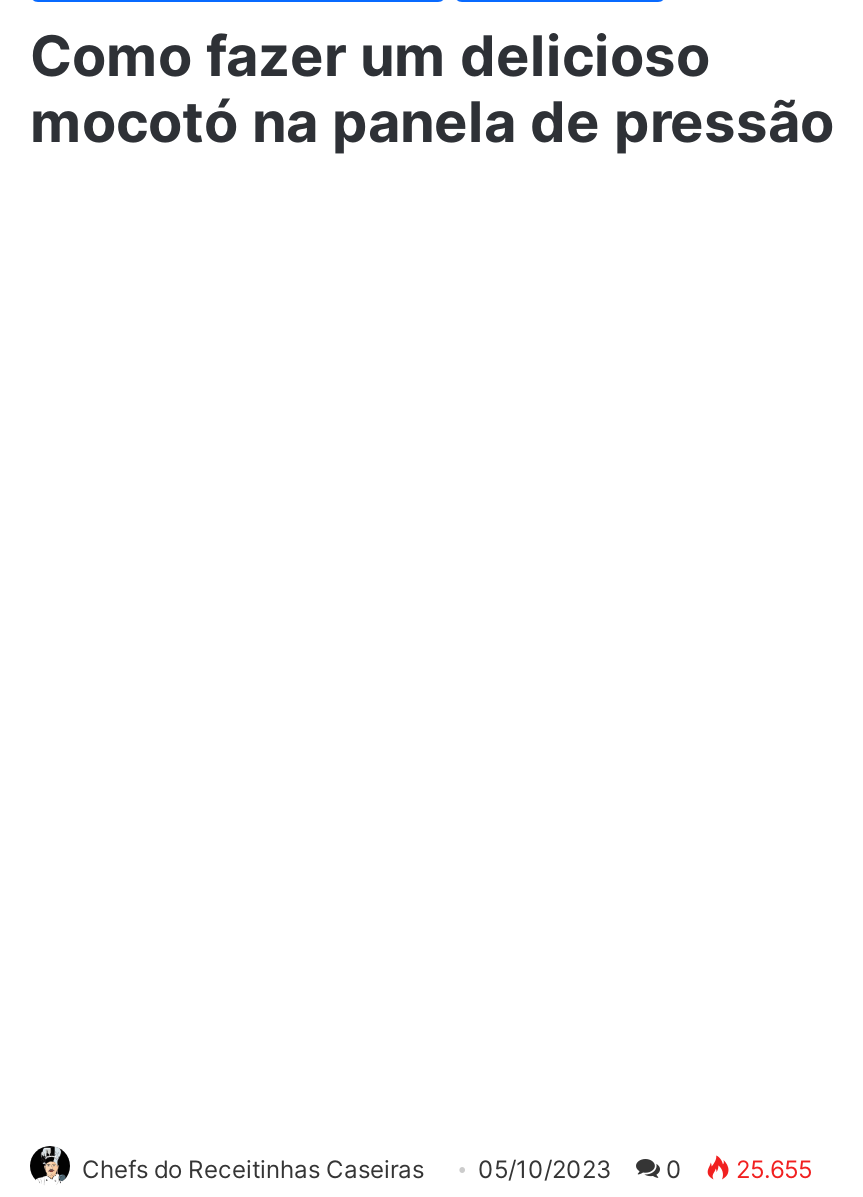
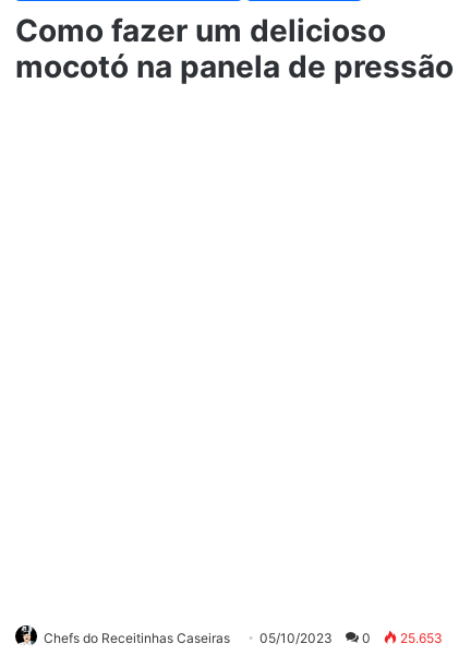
- Chefs do Receitinhas Caseiras 05/10/2023 0 25.655
+ Chefs do Receitinhas Caseiras 05/10/2023 0 25.653
